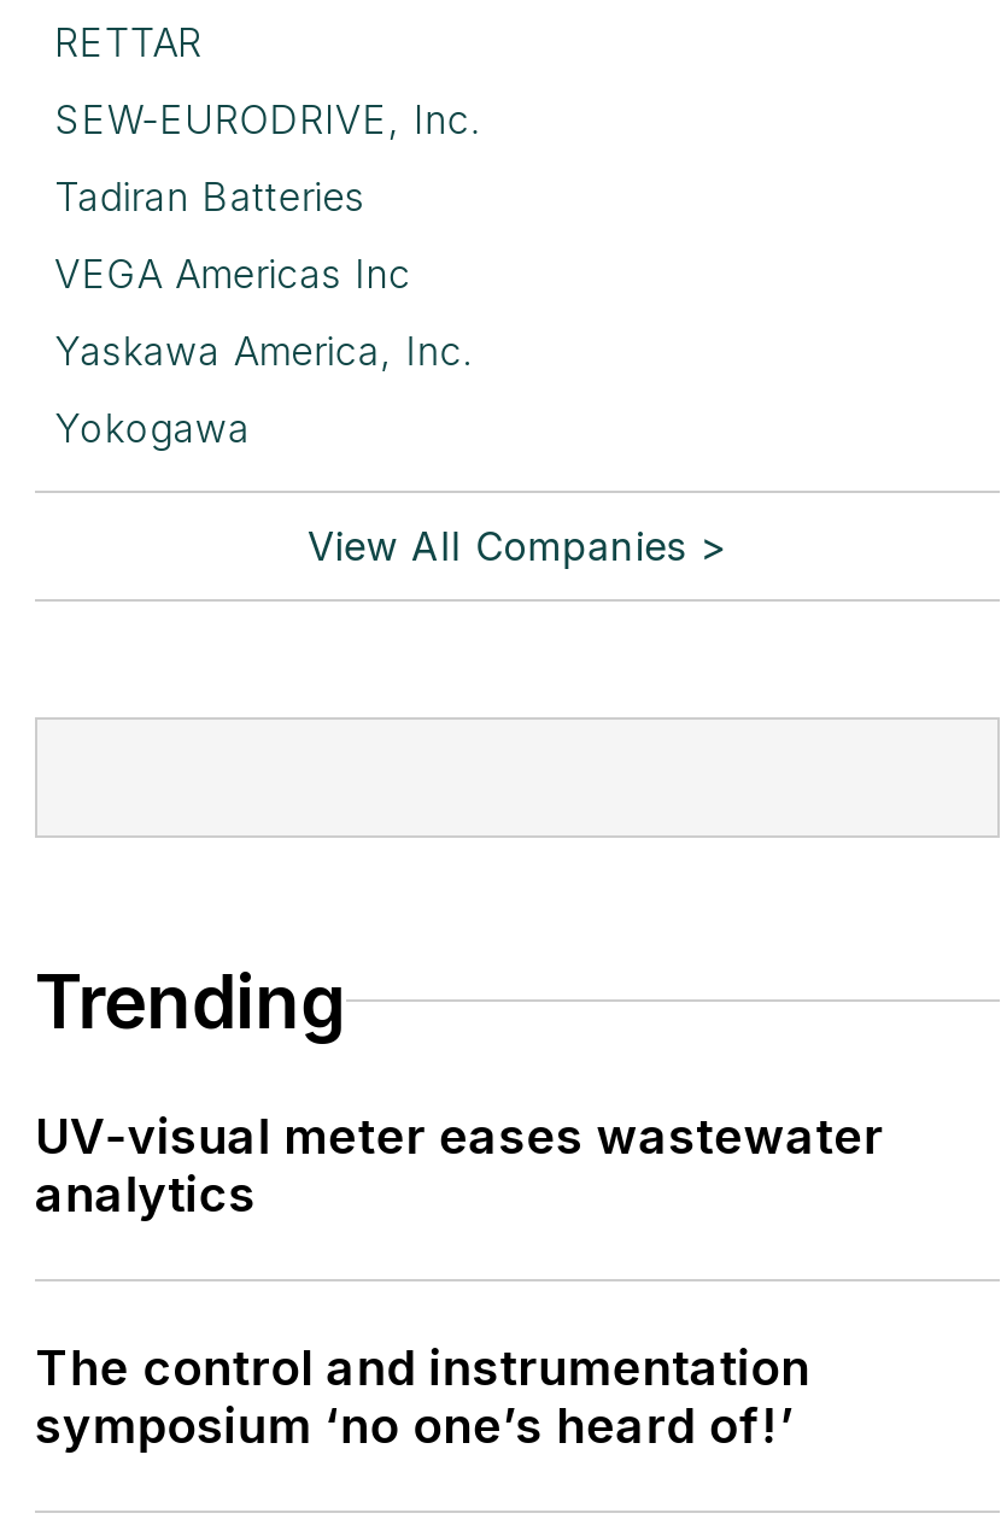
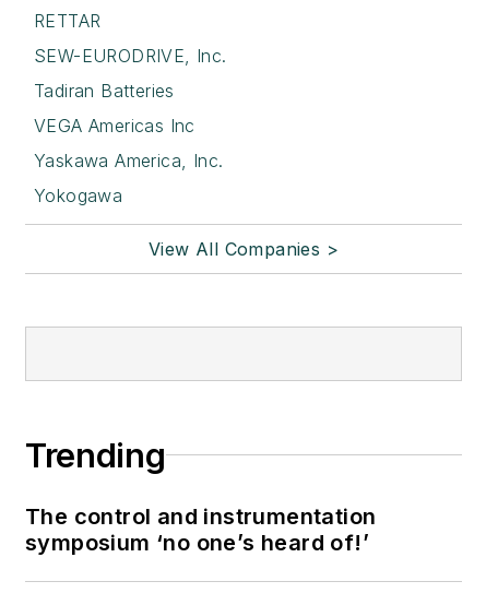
- UV-visual meter eases wastewater
- analytics
